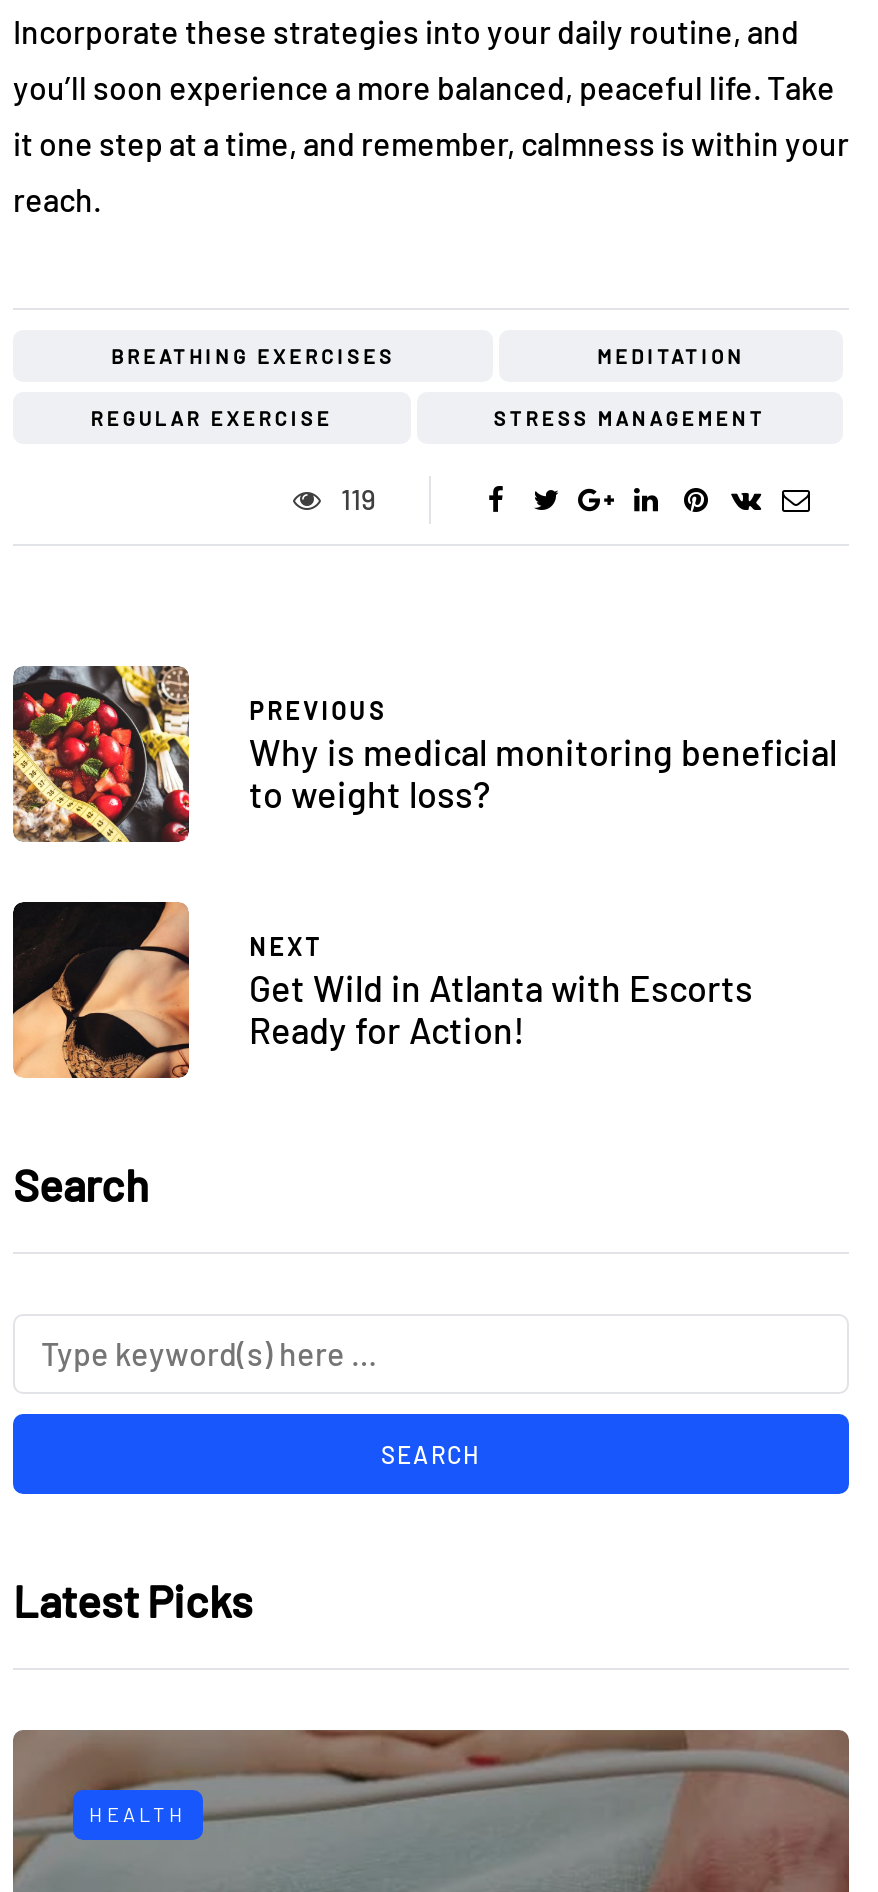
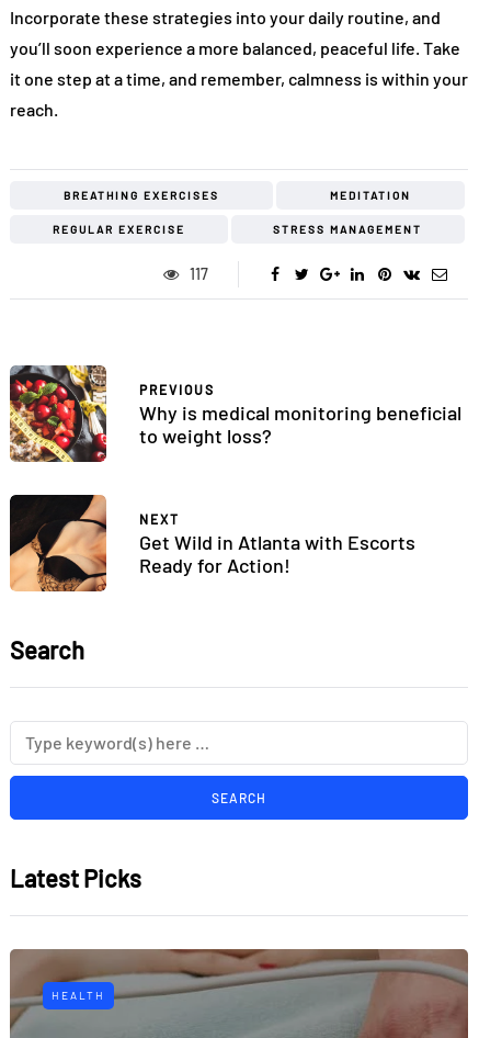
- 119
+ 117
